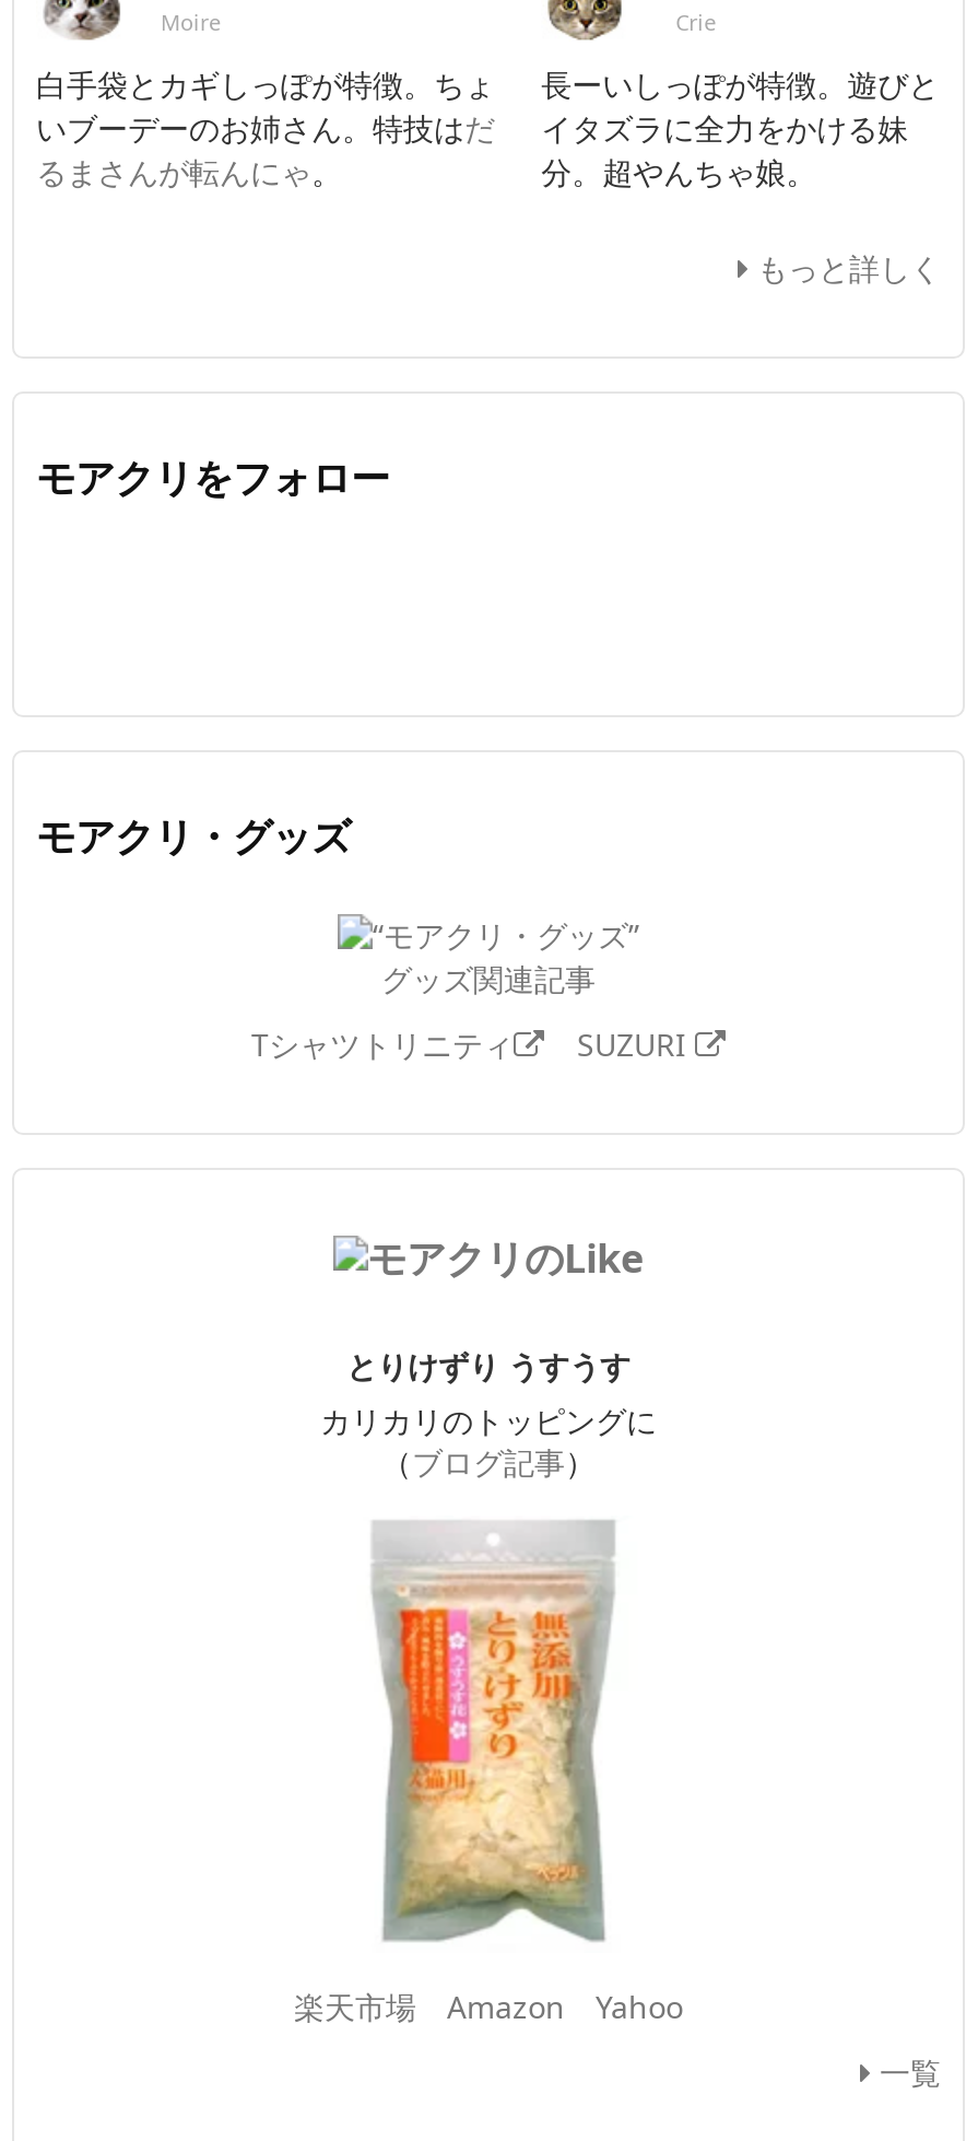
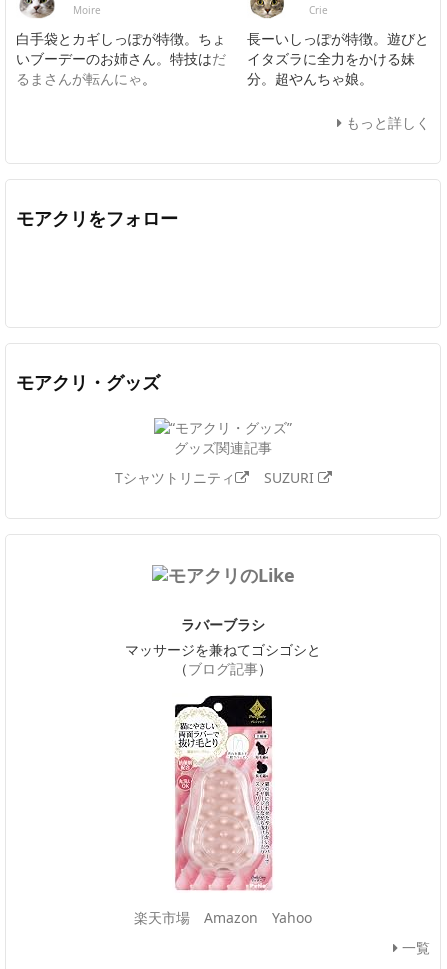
- とりけずり うすうす
- カリカリのトッピングに
+ ラバーブラシ
+ マッサージを兼ねてゴシゴシと

- [image]
+ [image]
